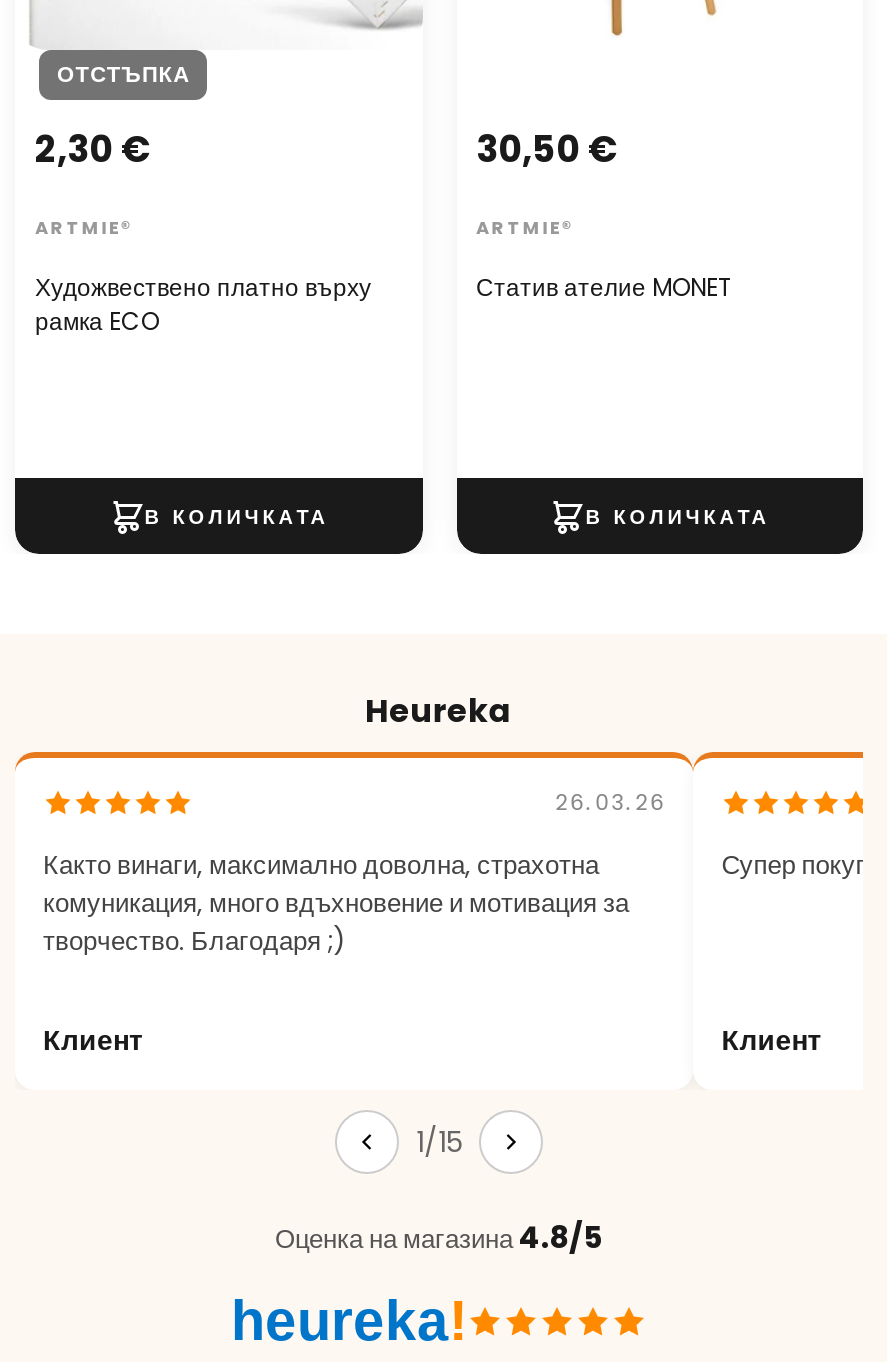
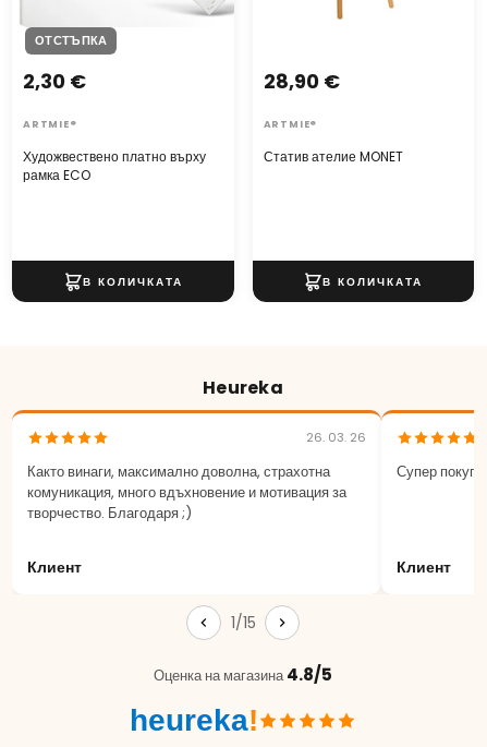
- 30,50 €
+ 28,90 €
